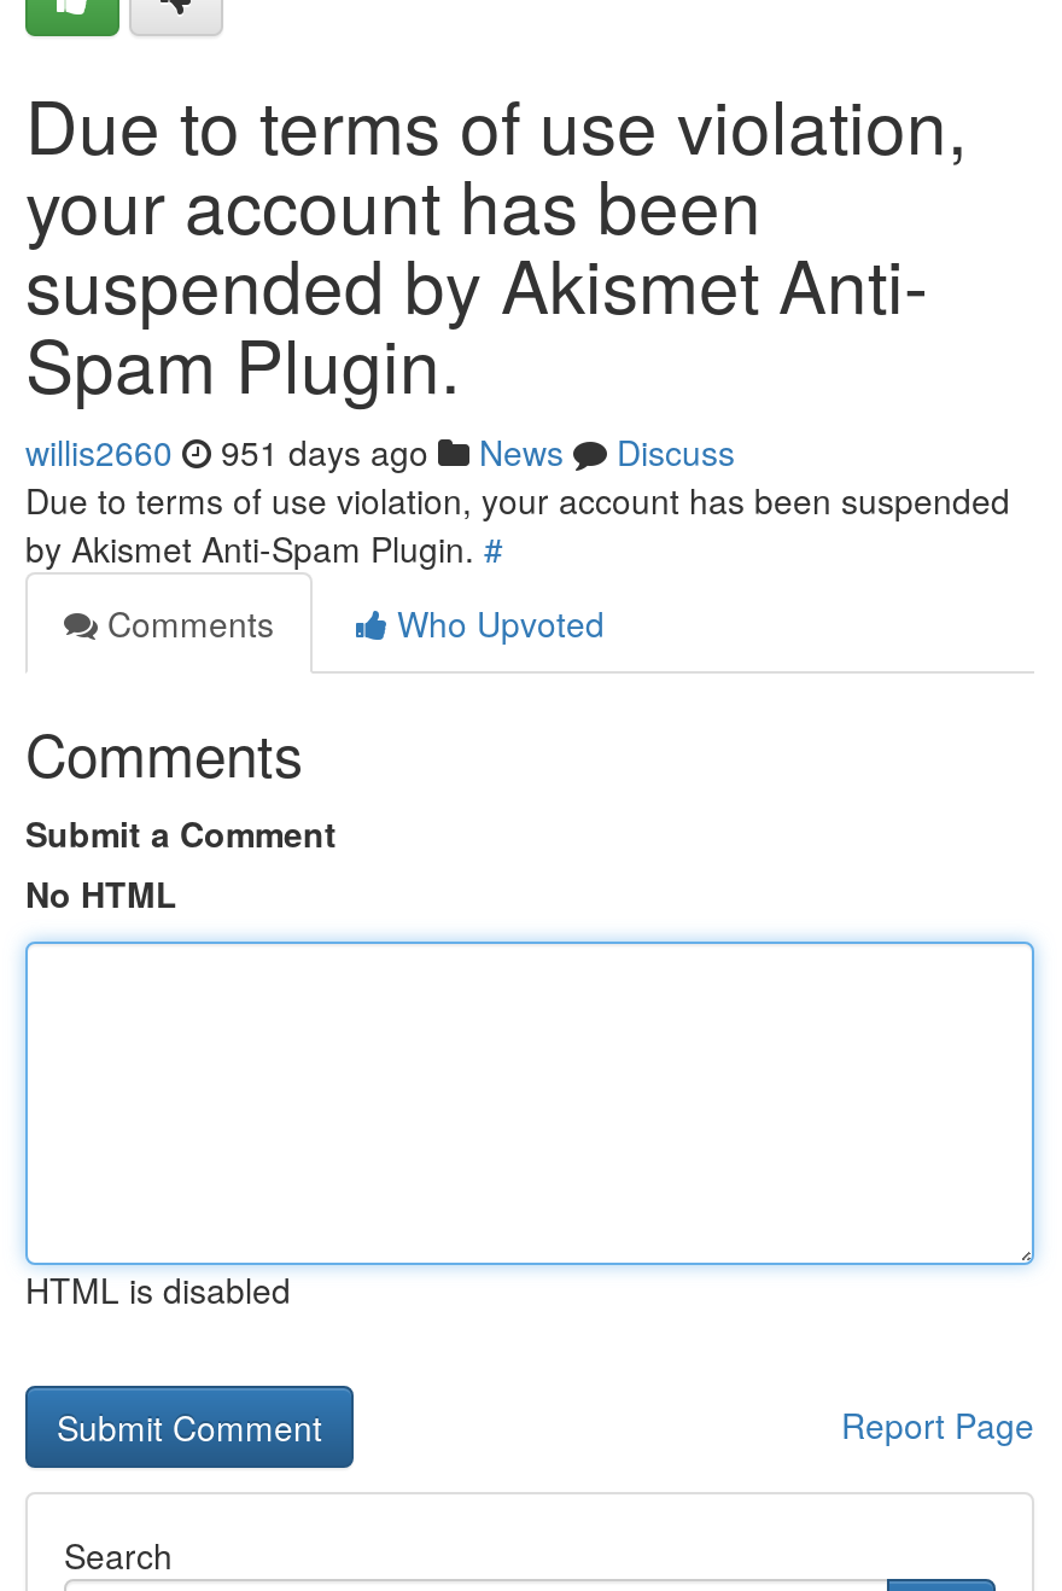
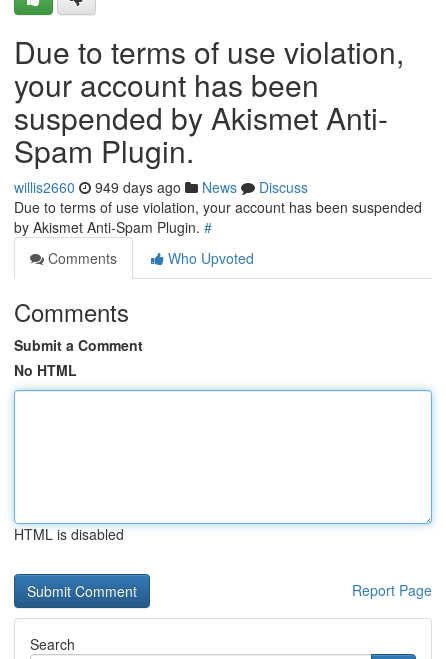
- willis2660 951 days ago News Discuss
+ willis2660 949 days ago News Discuss
